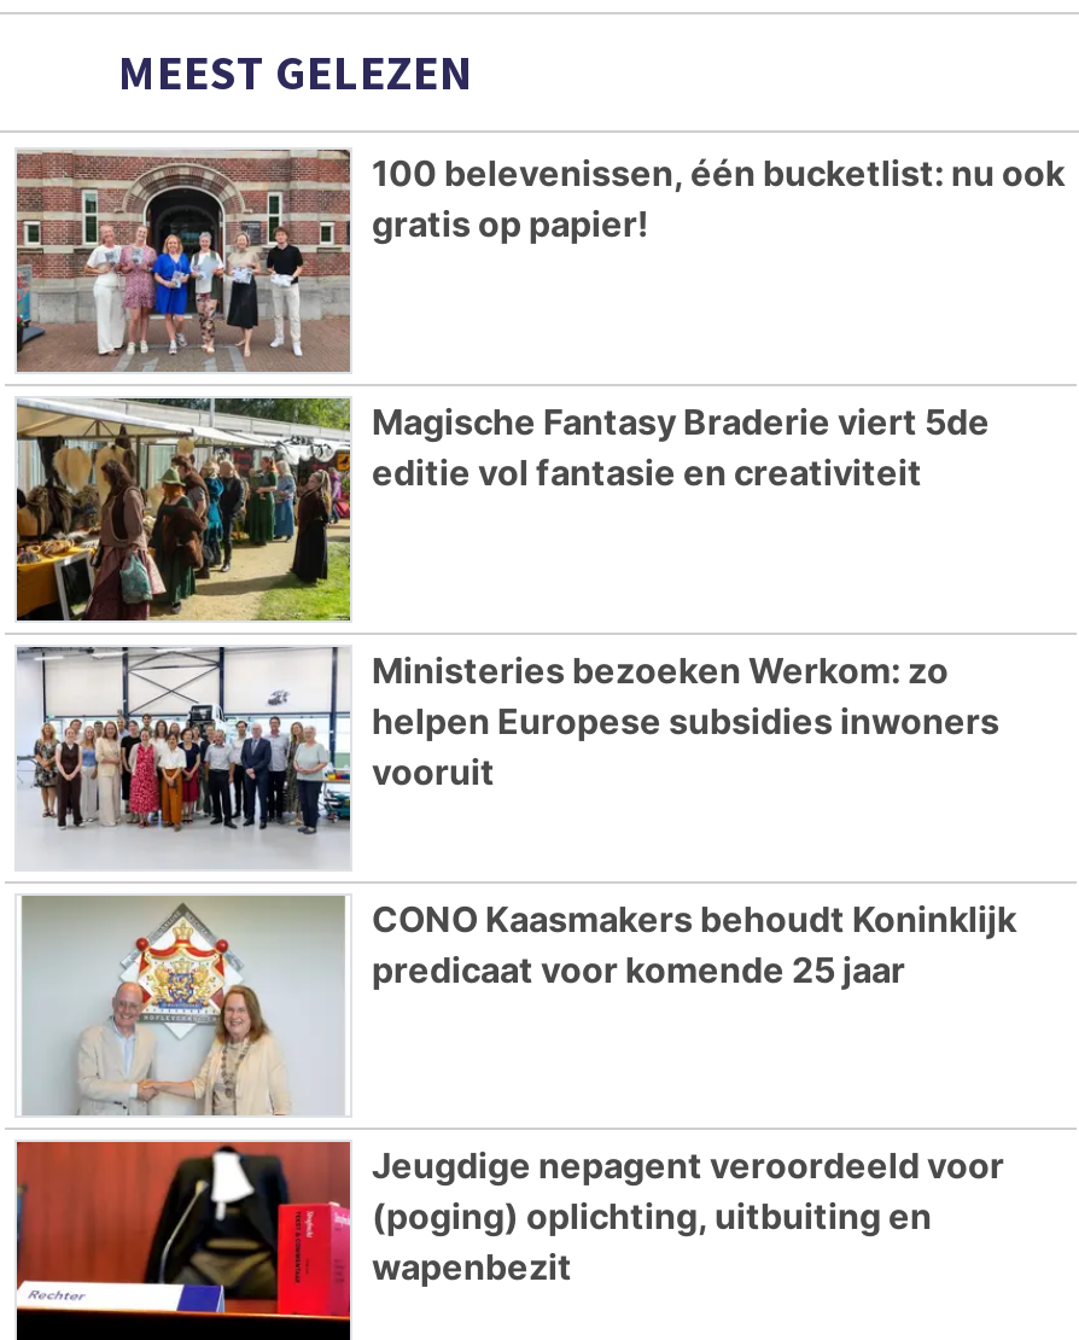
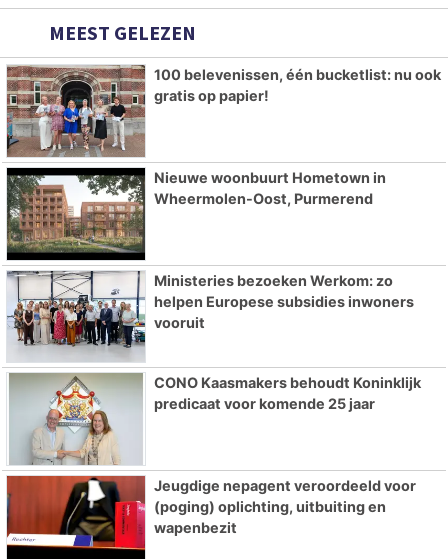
- [image]
- Magische Fantasy Braderie viert 5de
- editie vol fantasie en creativiteit
+ [image]
+ Nieuwe woonbuurt Hometown in
+ Wheermolen-Oost, Purmerend
